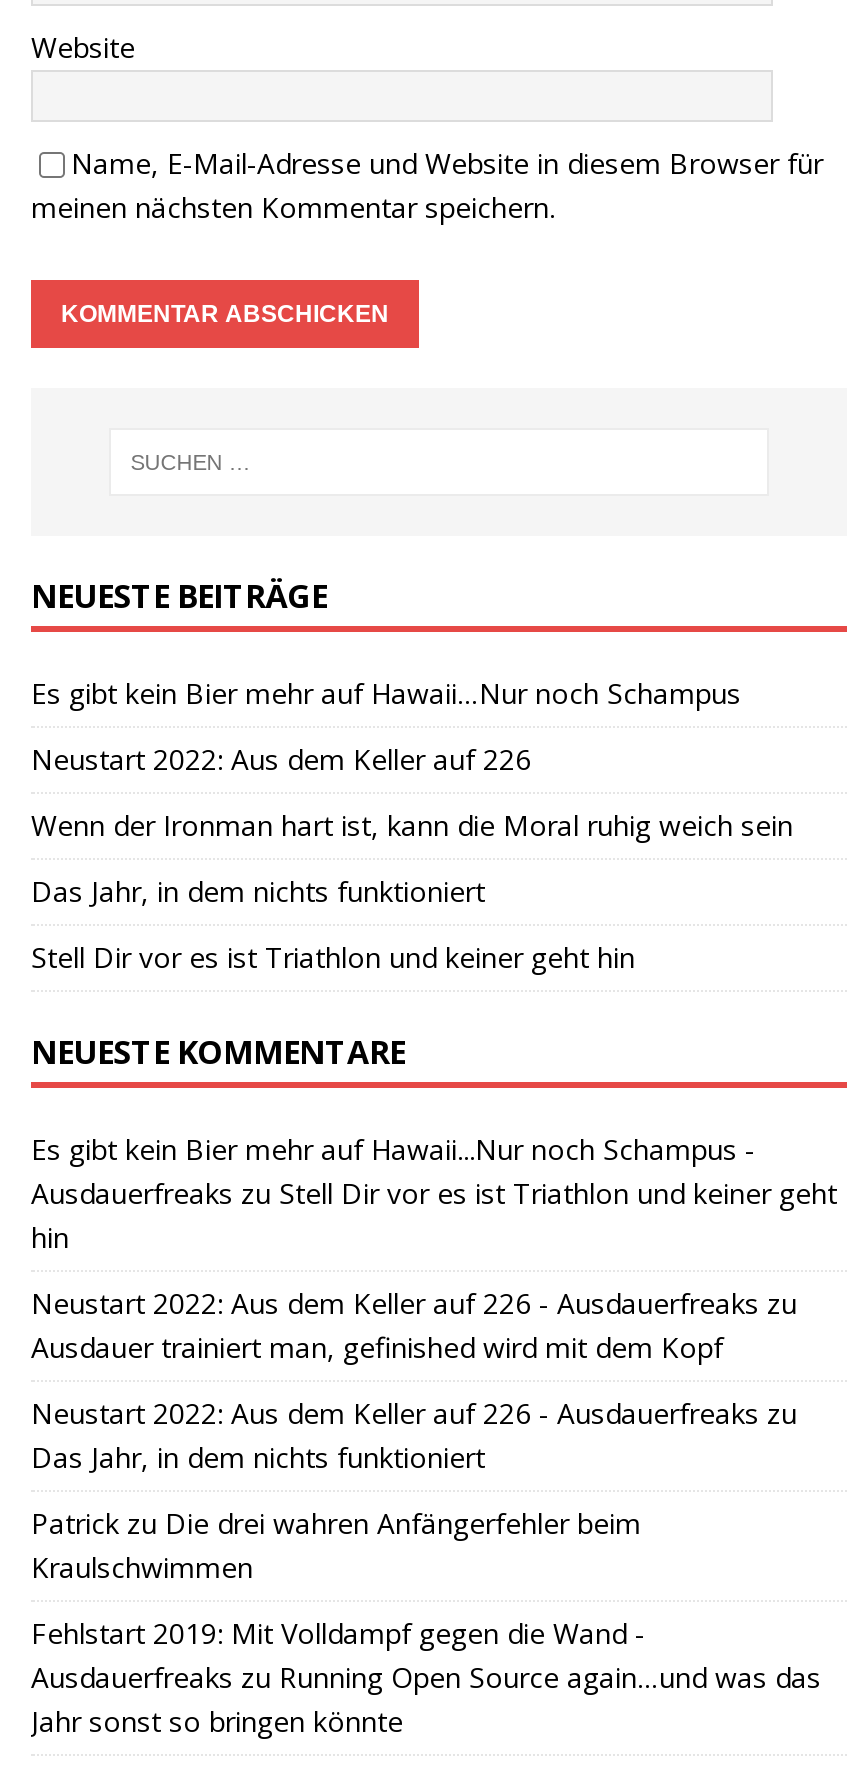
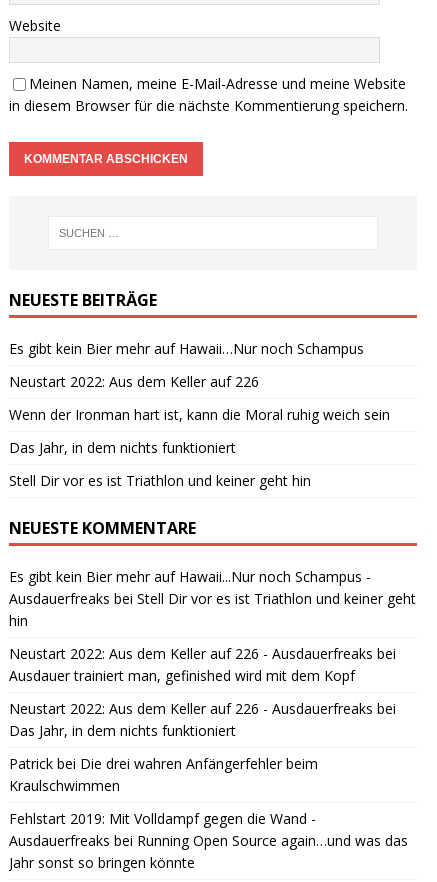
- Name, E-Mail-Adresse und Website in diesem Browser für
- meinen nächsten Kommentar speichern.
+ Meinen Namen, meine E-Mail-Adresse und meine Website
+ in diesem Browser für die nächste Kommentierung speichern.

- Ausdauerfreaks zu Stell Dir vor es ist Triathlon und keiner geht
+ Ausdauerfreaks bei Stell Dir vor es ist Triathlon und keiner geht

- Neustart 2022: Aus dem Keller auf 226 - Ausdauerfreaks zu
+ Neustart 2022: Aus dem Keller auf 226 - Ausdauerfreaks bei

- Neustart 2022: Aus dem Keller auf 226 - Ausdauerfreaks zu
+ Neustart 2022: Aus dem Keller auf 226 - Ausdauerfreaks bei

- Patrick zu Die drei wahren Anfängerfehler beim
+ Patrick bei Die drei wahren Anfängerfehler beim

- Ausdauerfreaks zu Running Open Source again…und was das
+ Ausdauerfreaks bei Running Open Source again…und was das
